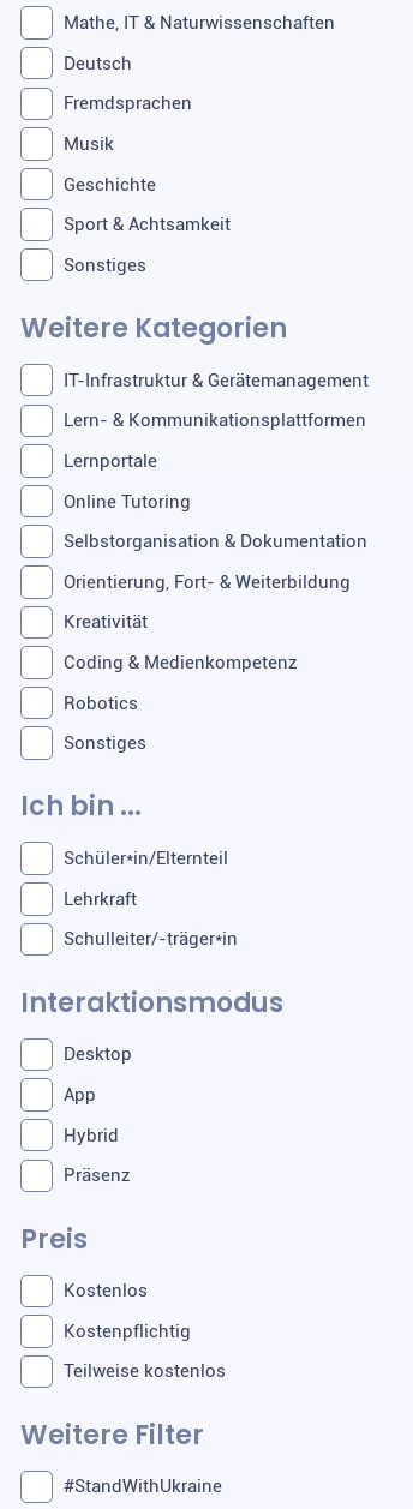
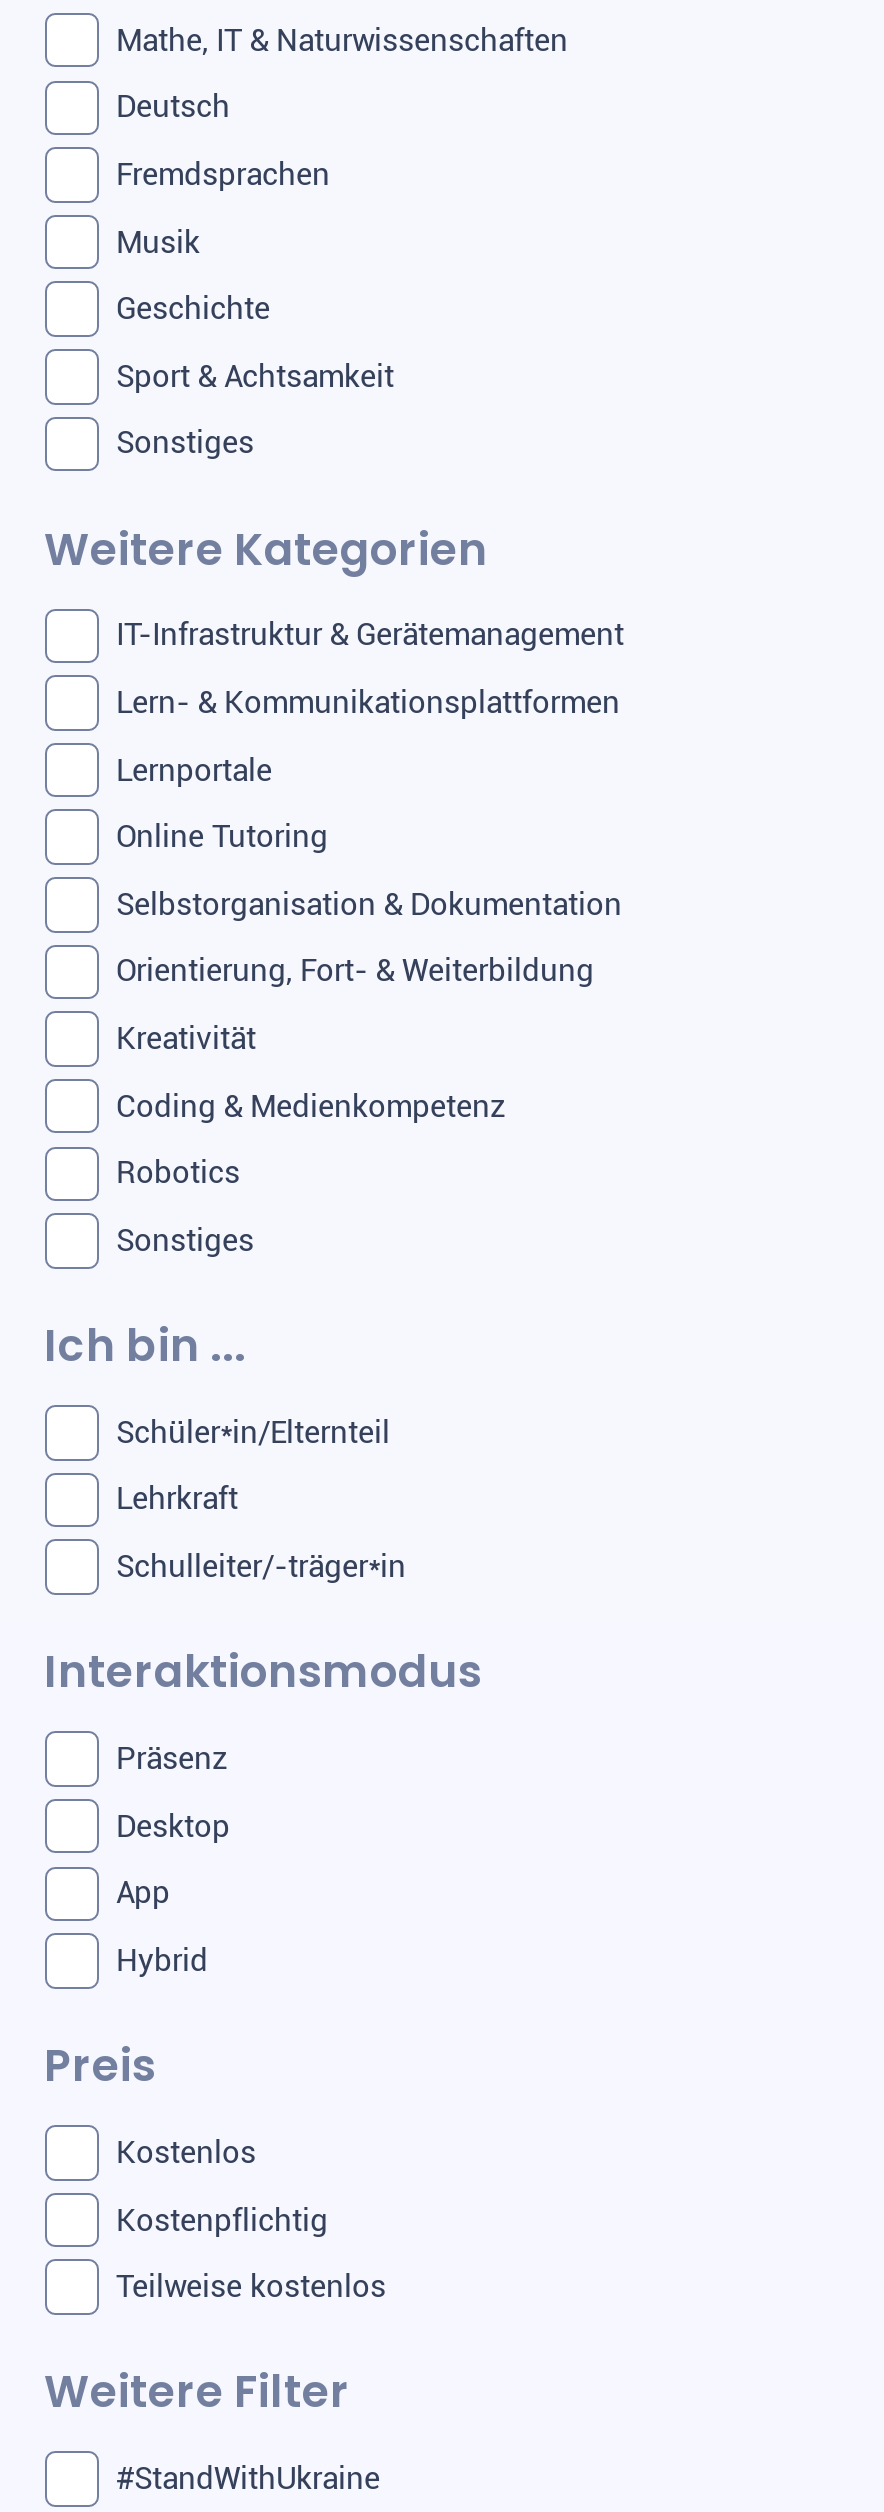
moved down: Desktop | App | Hybrid

moved up: Präsenz
